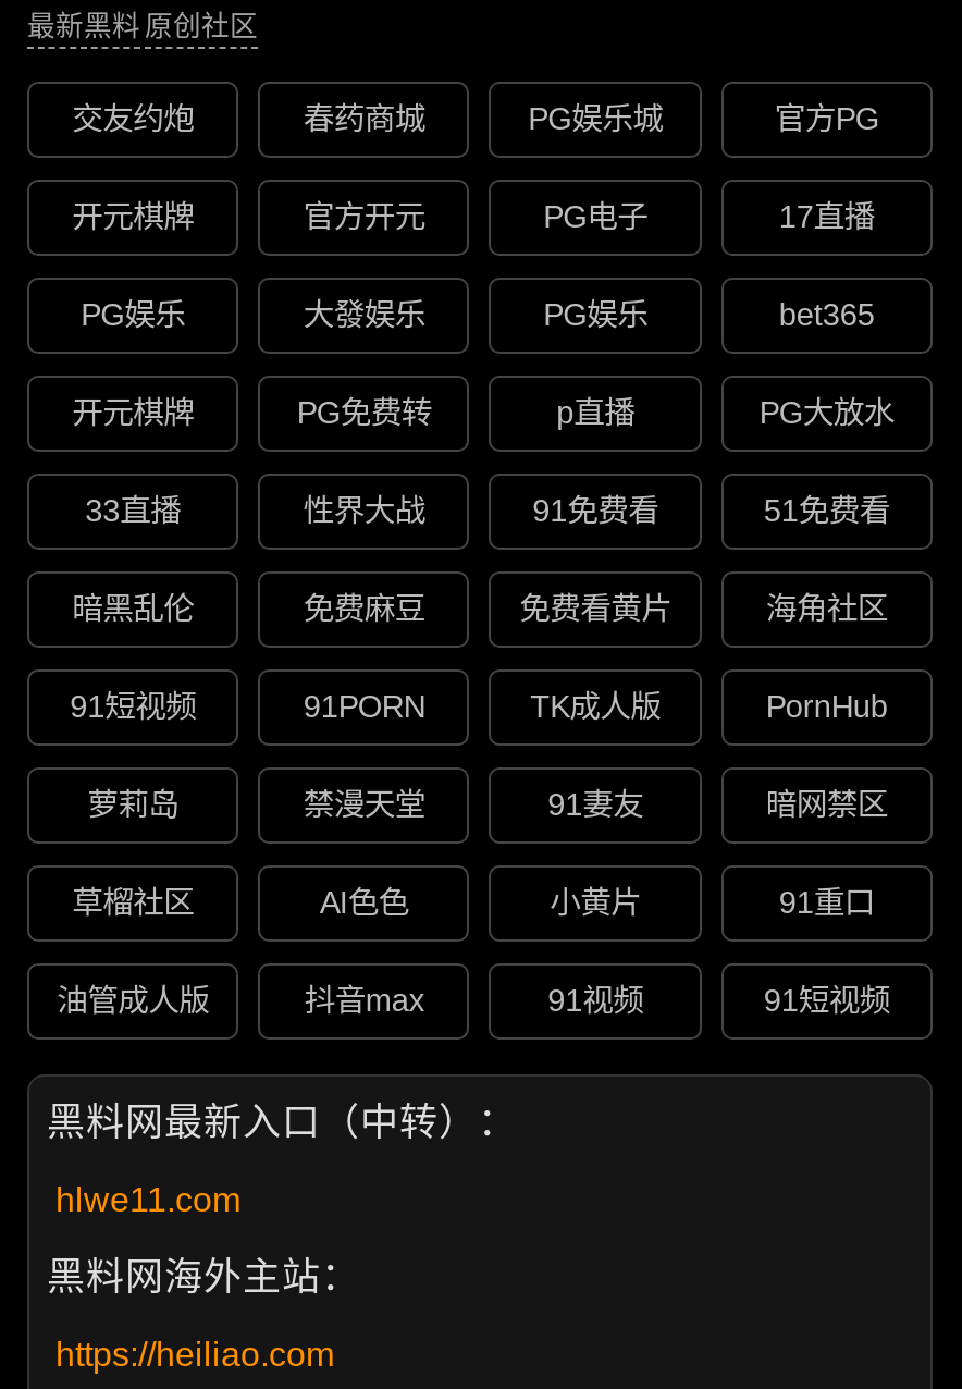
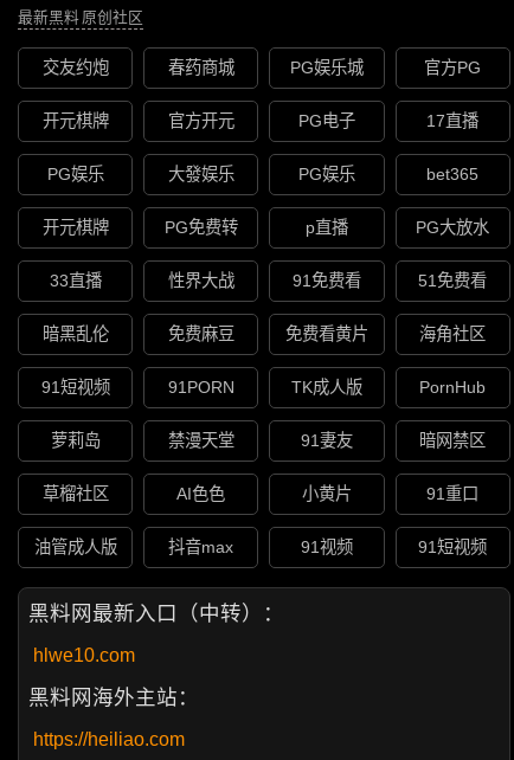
- hlwe11.com
+ hlwe10.com
